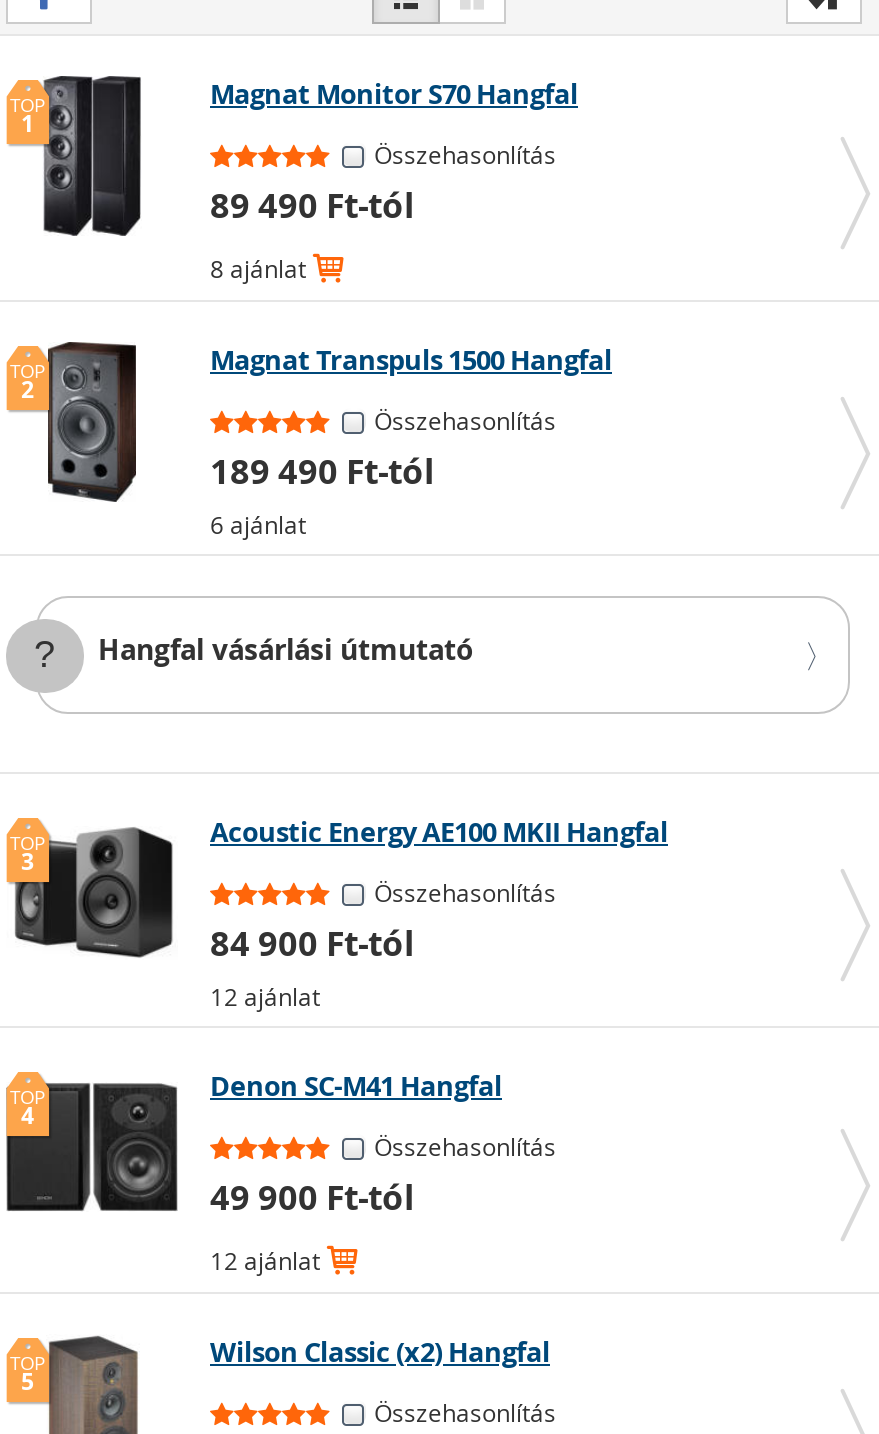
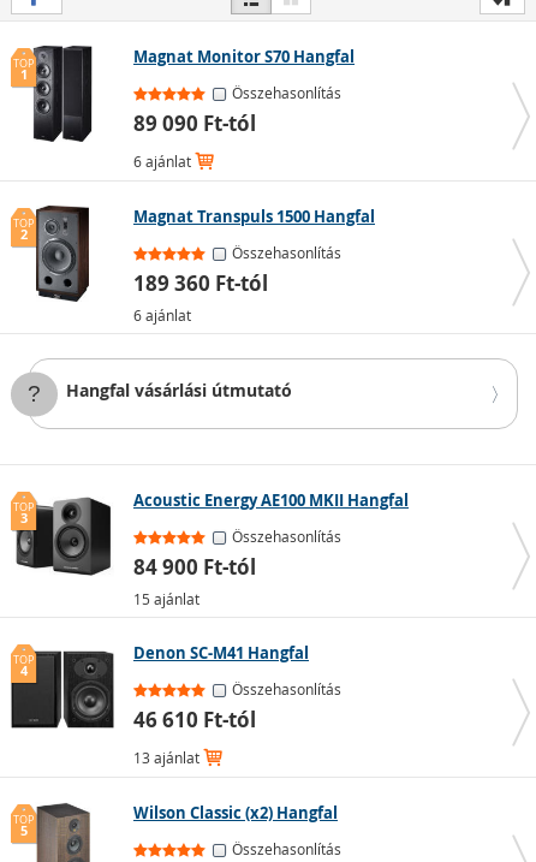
- 89 490 Ft-tól
+ 89 090 Ft-tól

- 8 ajánlat
+ 6 ajánlat

- 189 490 Ft-tól
+ 189 360 Ft-tól

- 12 ajánlat
+ 15 ajánlat

- 49 900 Ft-tól
+ 46 610 Ft-tól

- 12 ajánlat
+ 13 ajánlat
